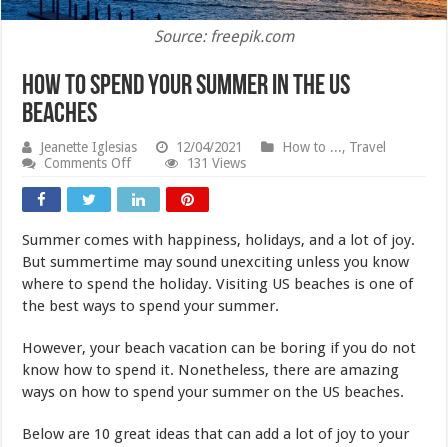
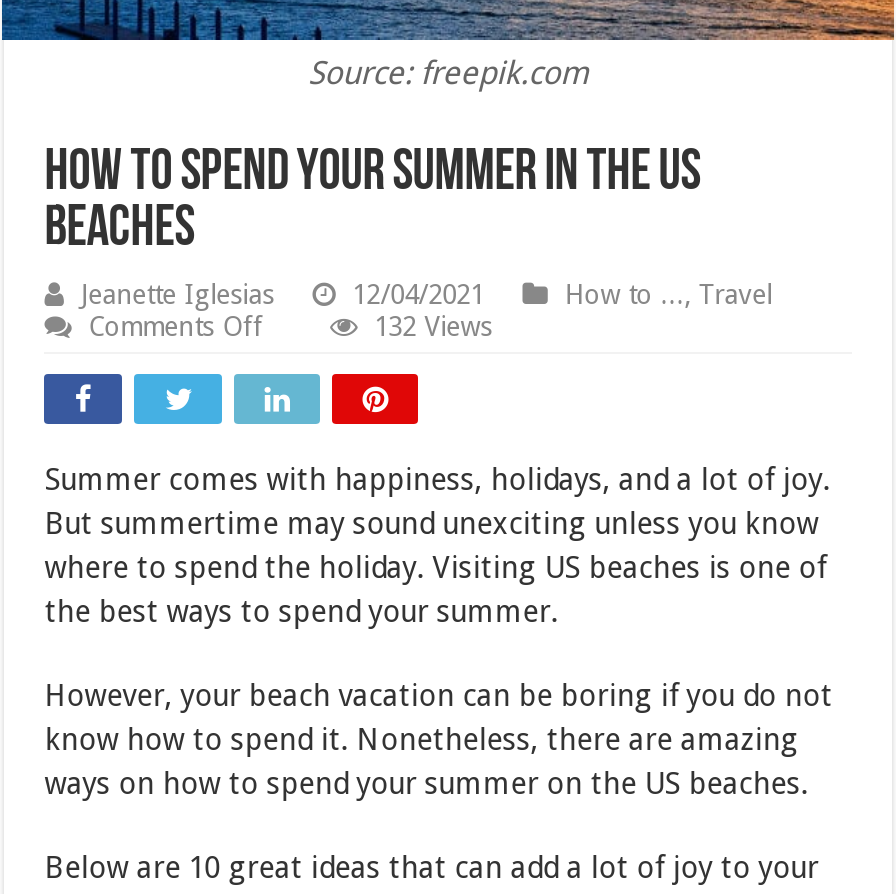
- 131 Views
+ 132 Views
